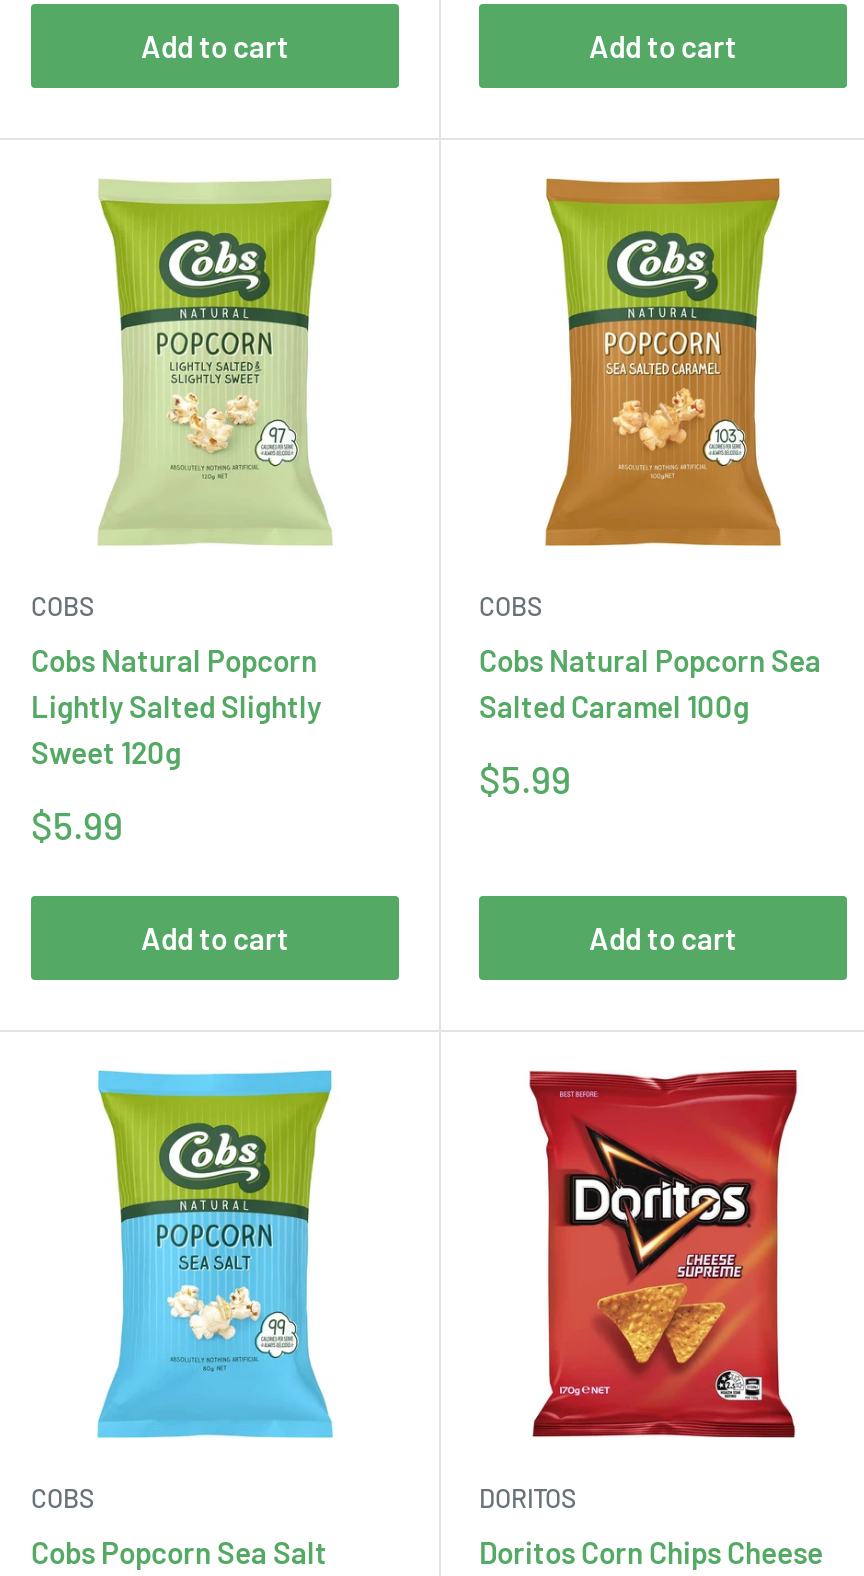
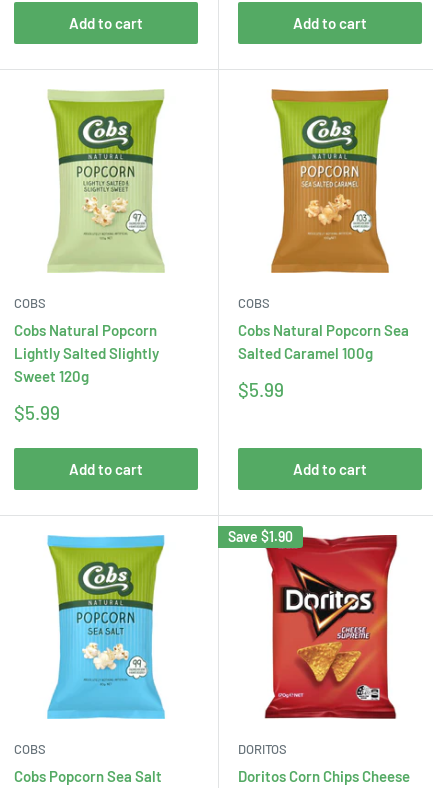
+ Save $1.90
